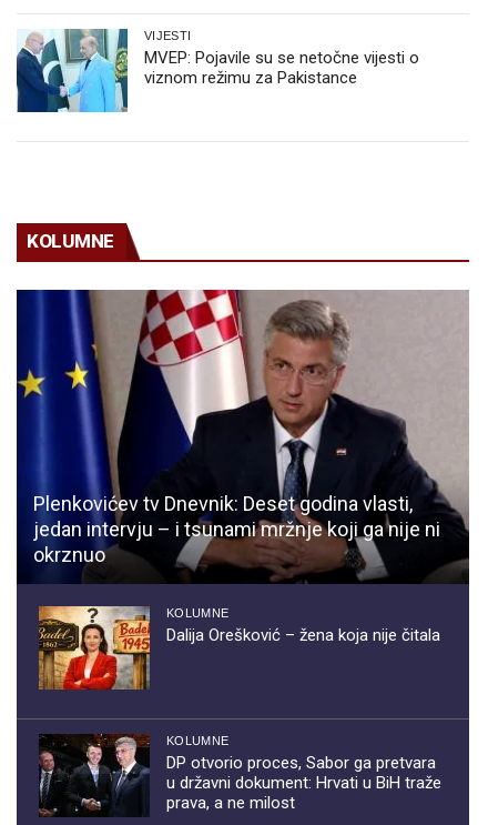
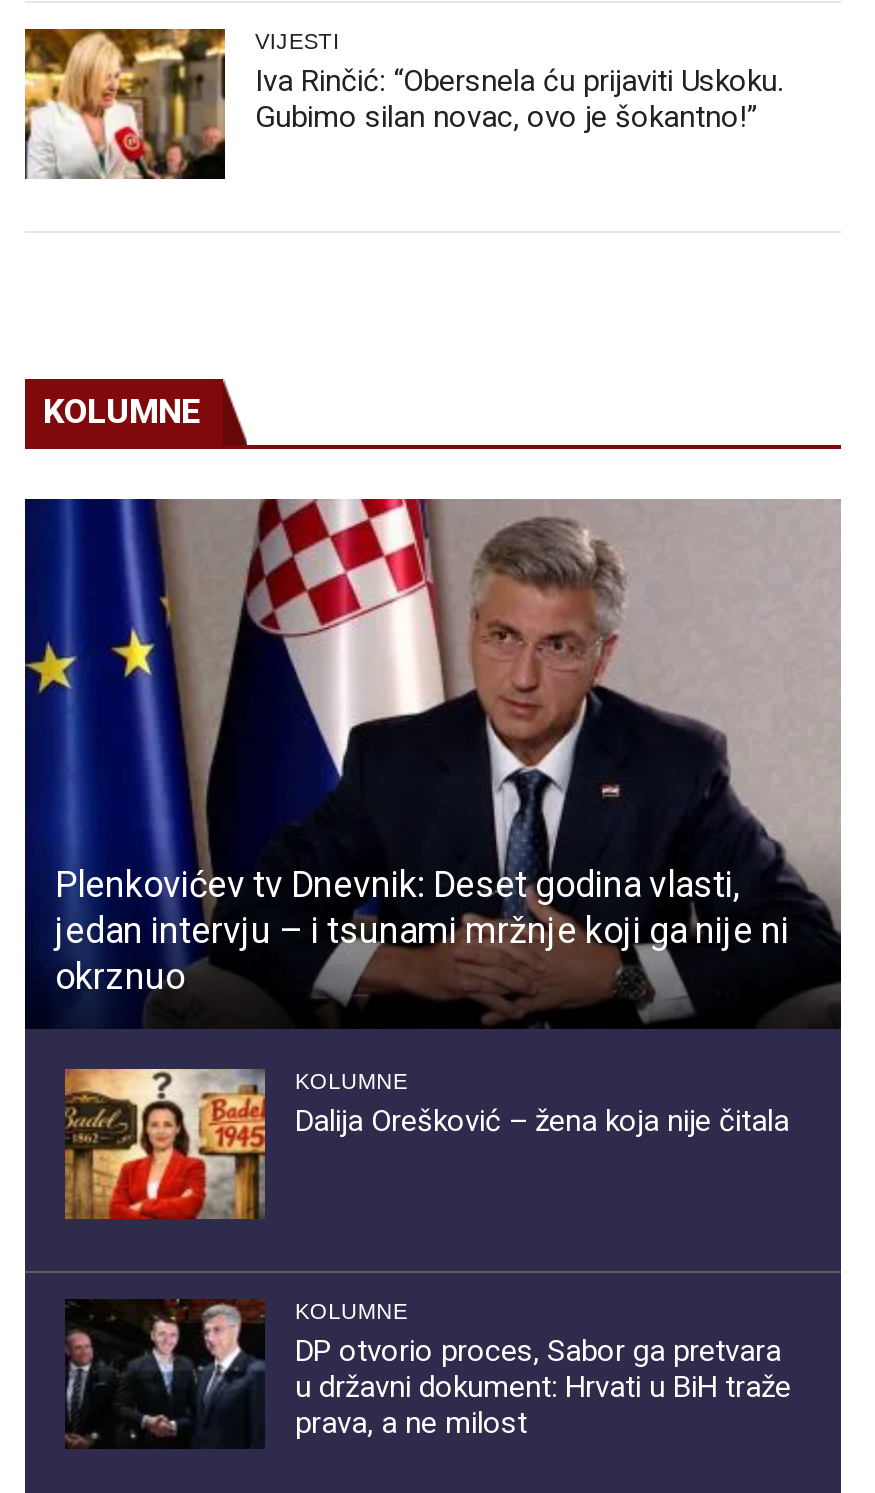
- [image]
- MVEP: Pojavile su se netočne vijesti o
- viznom režimu za Pakistance
+ [image]
+ Iva Rinčić: “Obersnela ću prijaviti Uskoku.
+ Gubimo silan novac, ovo je šokantno!”
